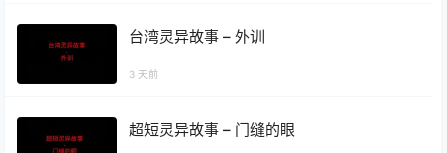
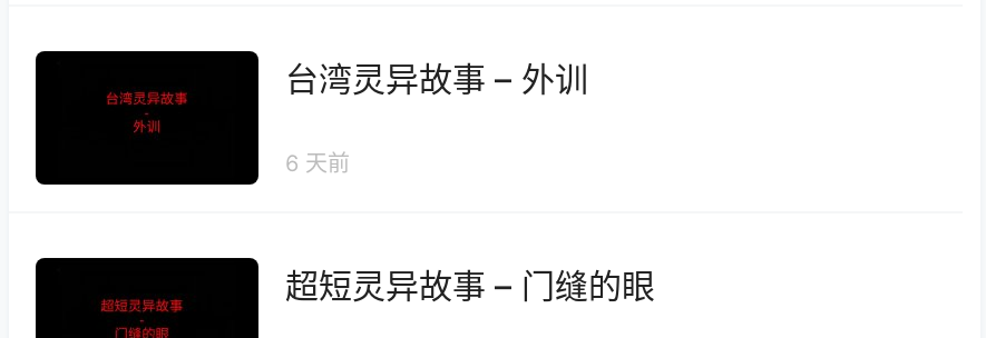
- 3 天前
+ 6 天前
